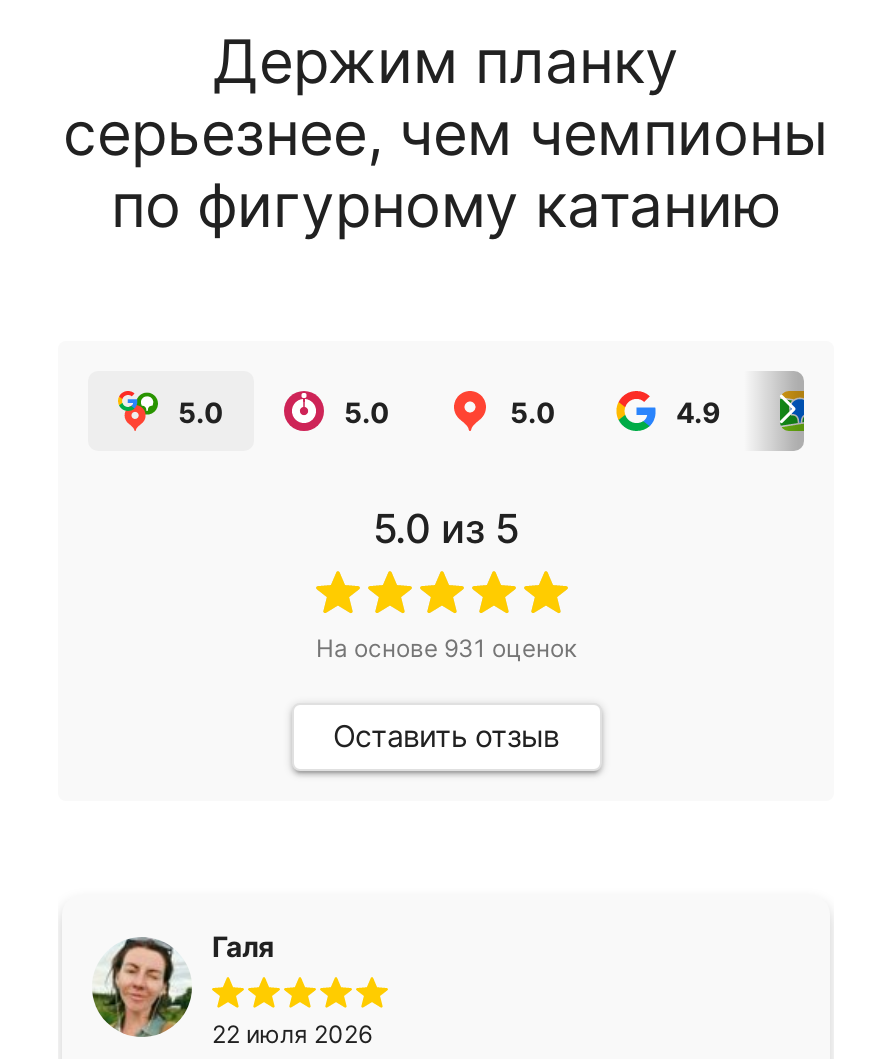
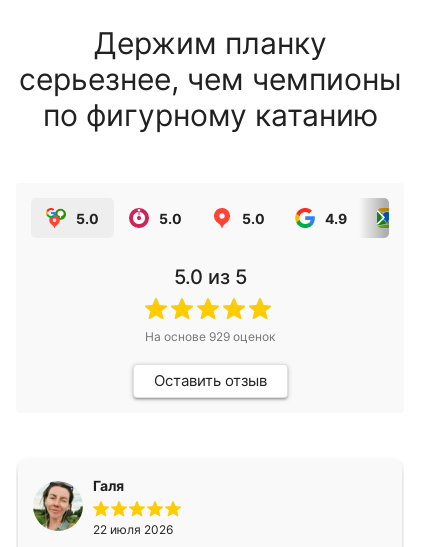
- На основе 931 оценок
+ На основе 929 оценок
